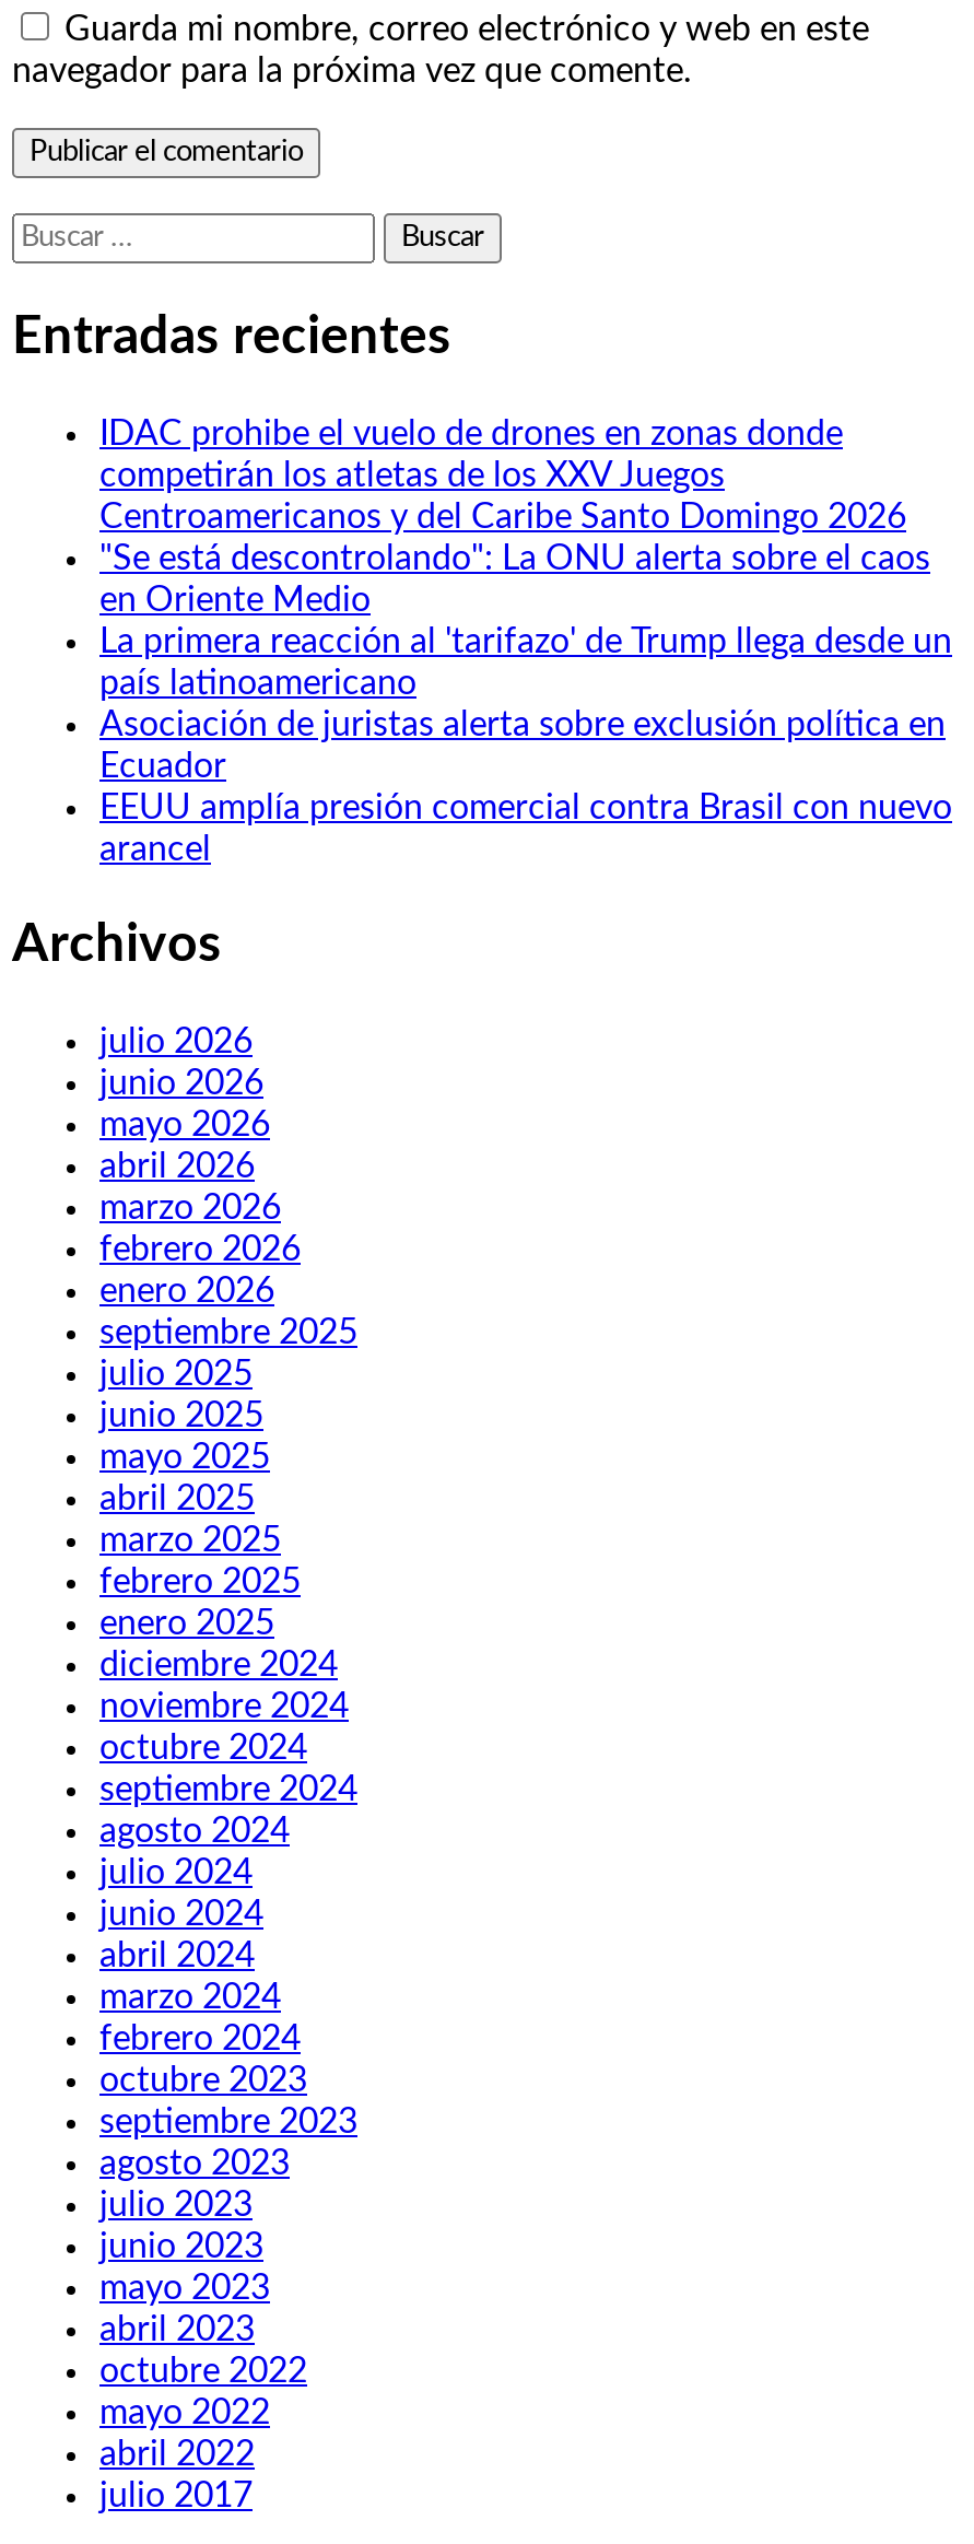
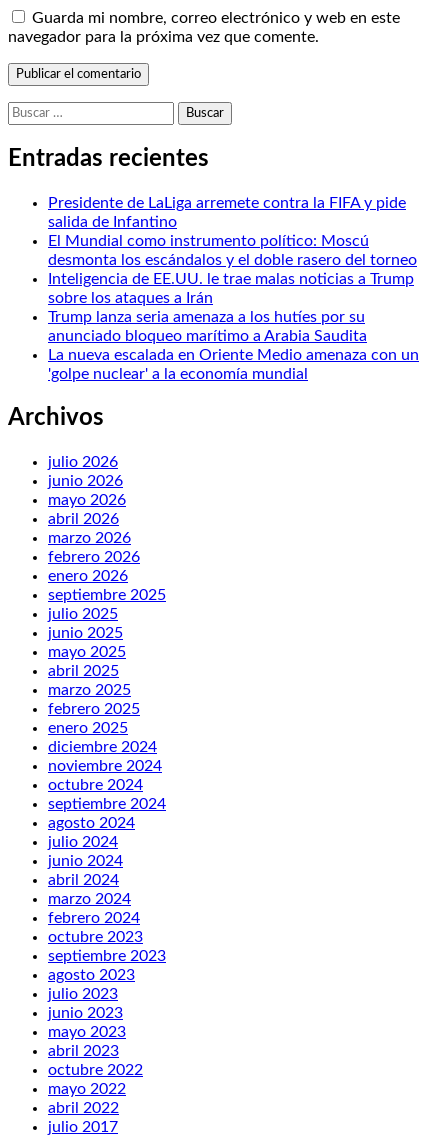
- IDAC prohibe el vuelo de drones en zonas donde
- competirán los atletas de los XXV Juegos
- Centroamericanos y del Caribe Santo Domingo 2026
- "Se está descontrolando": La ONU alerta sobre el caos
- en Oriente Medio
- La primera reacción al 'tarifazo' de Trump llega desde un
- país latinoamericano
- Asociación de juristas alerta sobre exclusión política en
- Ecuador
- EEUU amplía presión comercial contra Brasil con nuevo
- arancel
+ Presidente de LaLiga arremete contra la FIFA y pide
+ salida de Infantino
+ El Mundial como instrumento político: Moscú
+ desmonta los escándalos y el doble rasero del torneo
+ Inteligencia de EE.UU. le trae malas noticias a Trump
+ sobre los ataques a Irán
+ Trump lanza seria amenaza a los hutíes por su
+ anunciado bloqueo marítimo a Arabia Saudita
+ La nueva escalada en Oriente Medio amenaza con un
+ 'golpe nuclear' a la economía mundial
